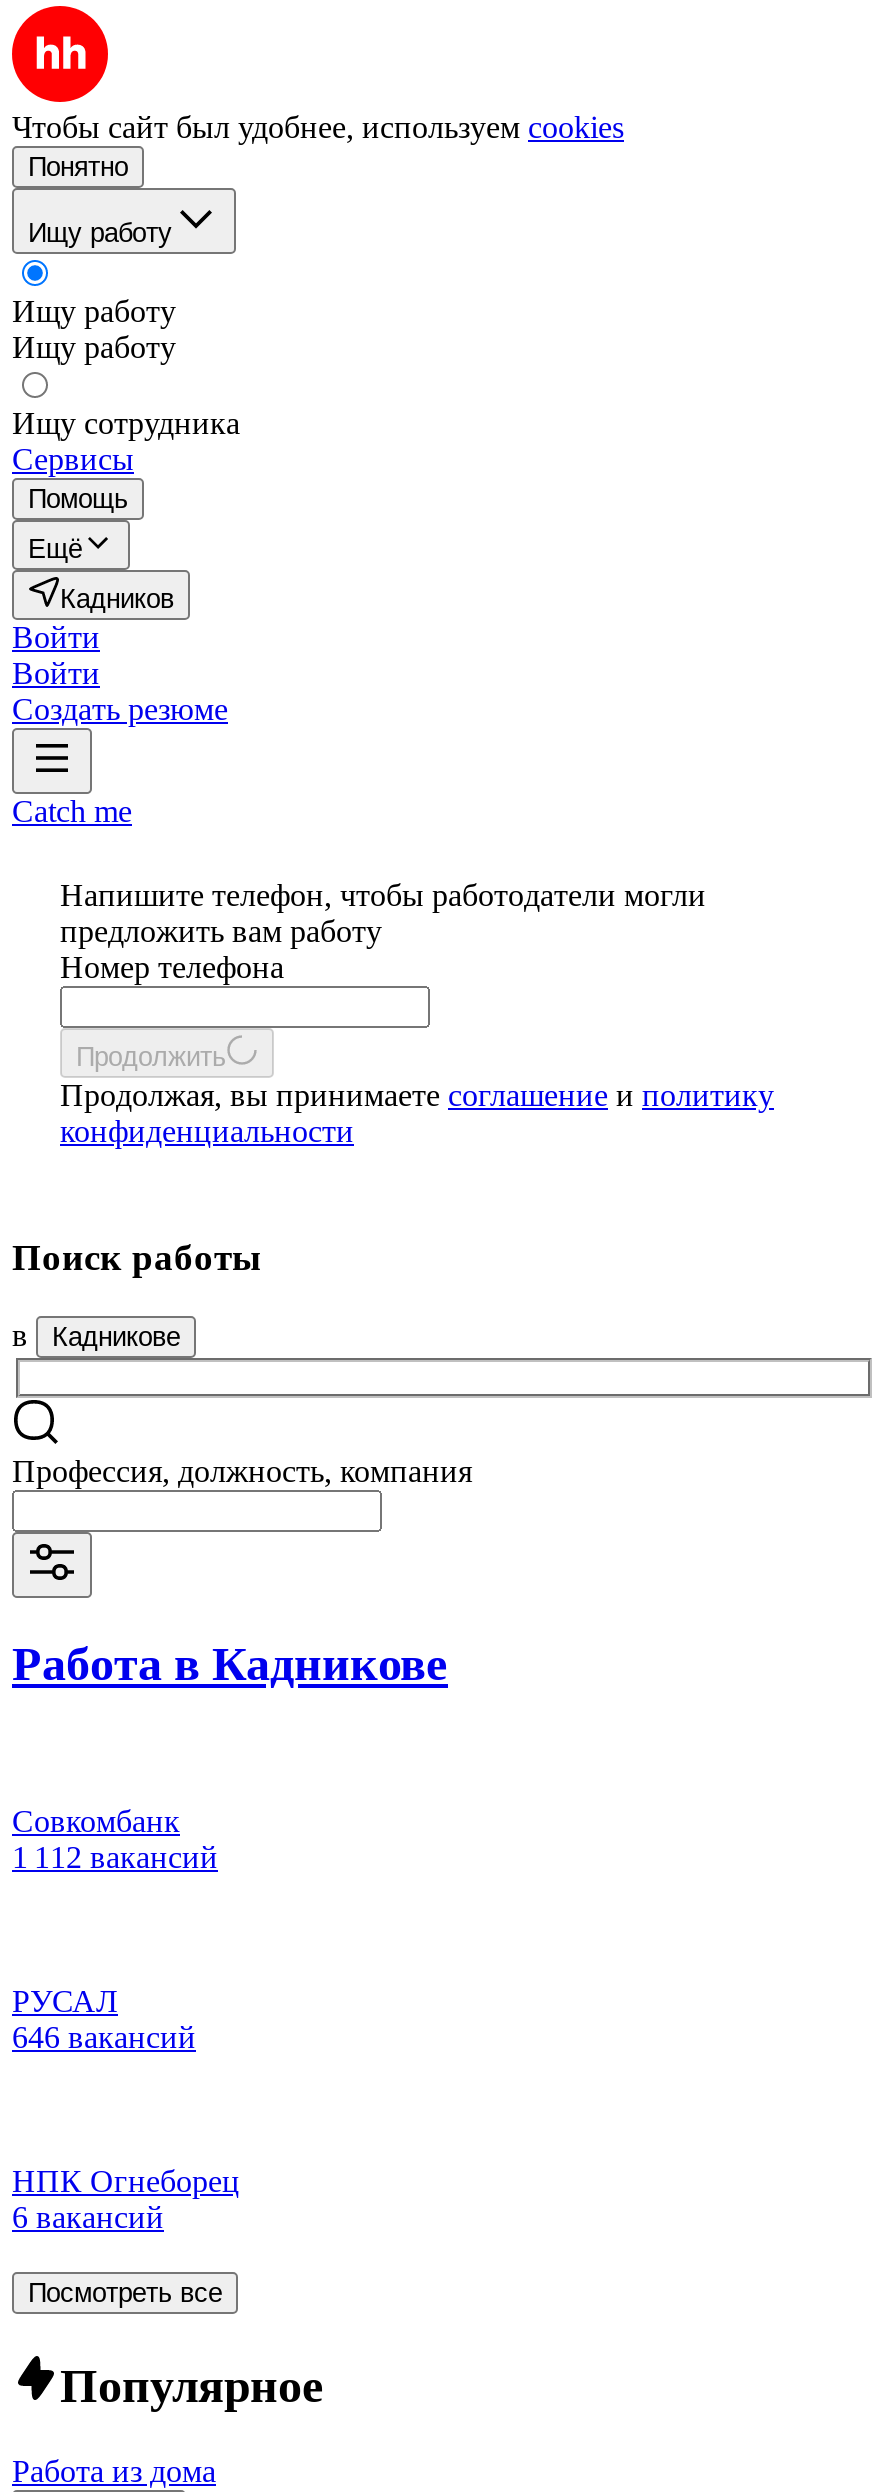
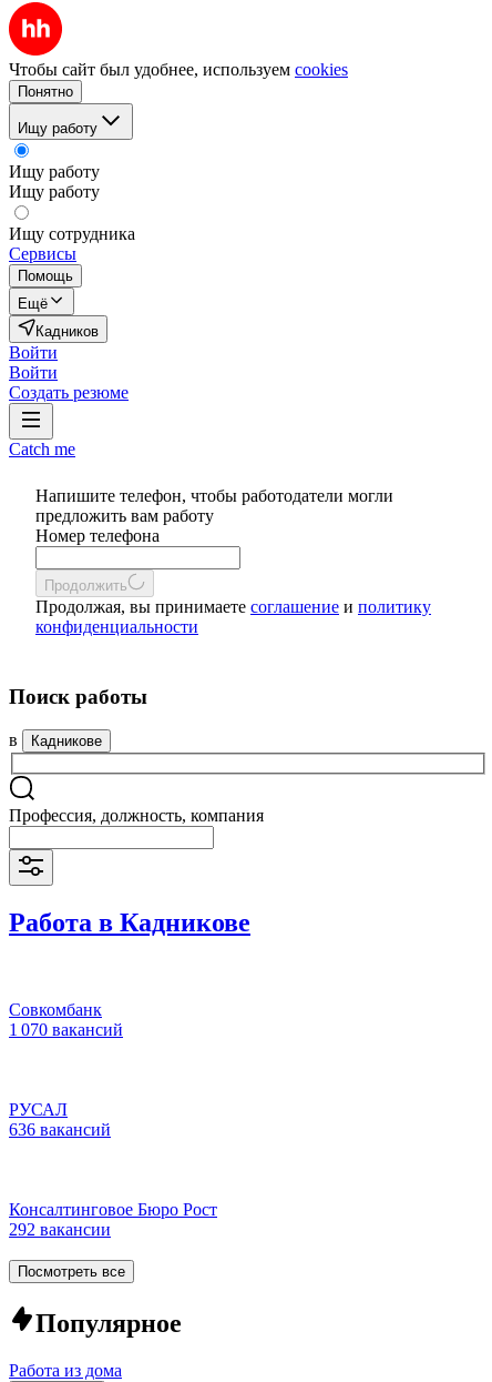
- 1 112 вакансий
+ 1 070 вакансий

- 646 вакансий
+ 636 вакансий

- НПК Огнеборец
- 6 вакансий
+ Консалтинговое Бюро Рост
+ 292 вакансии
